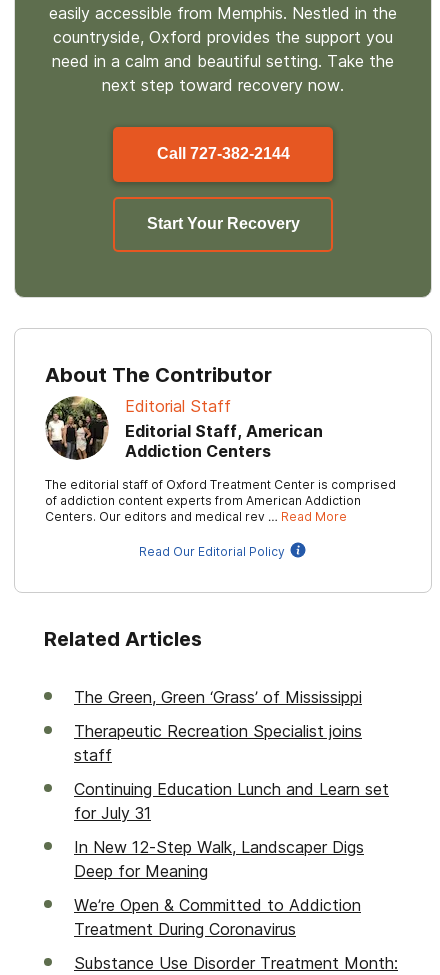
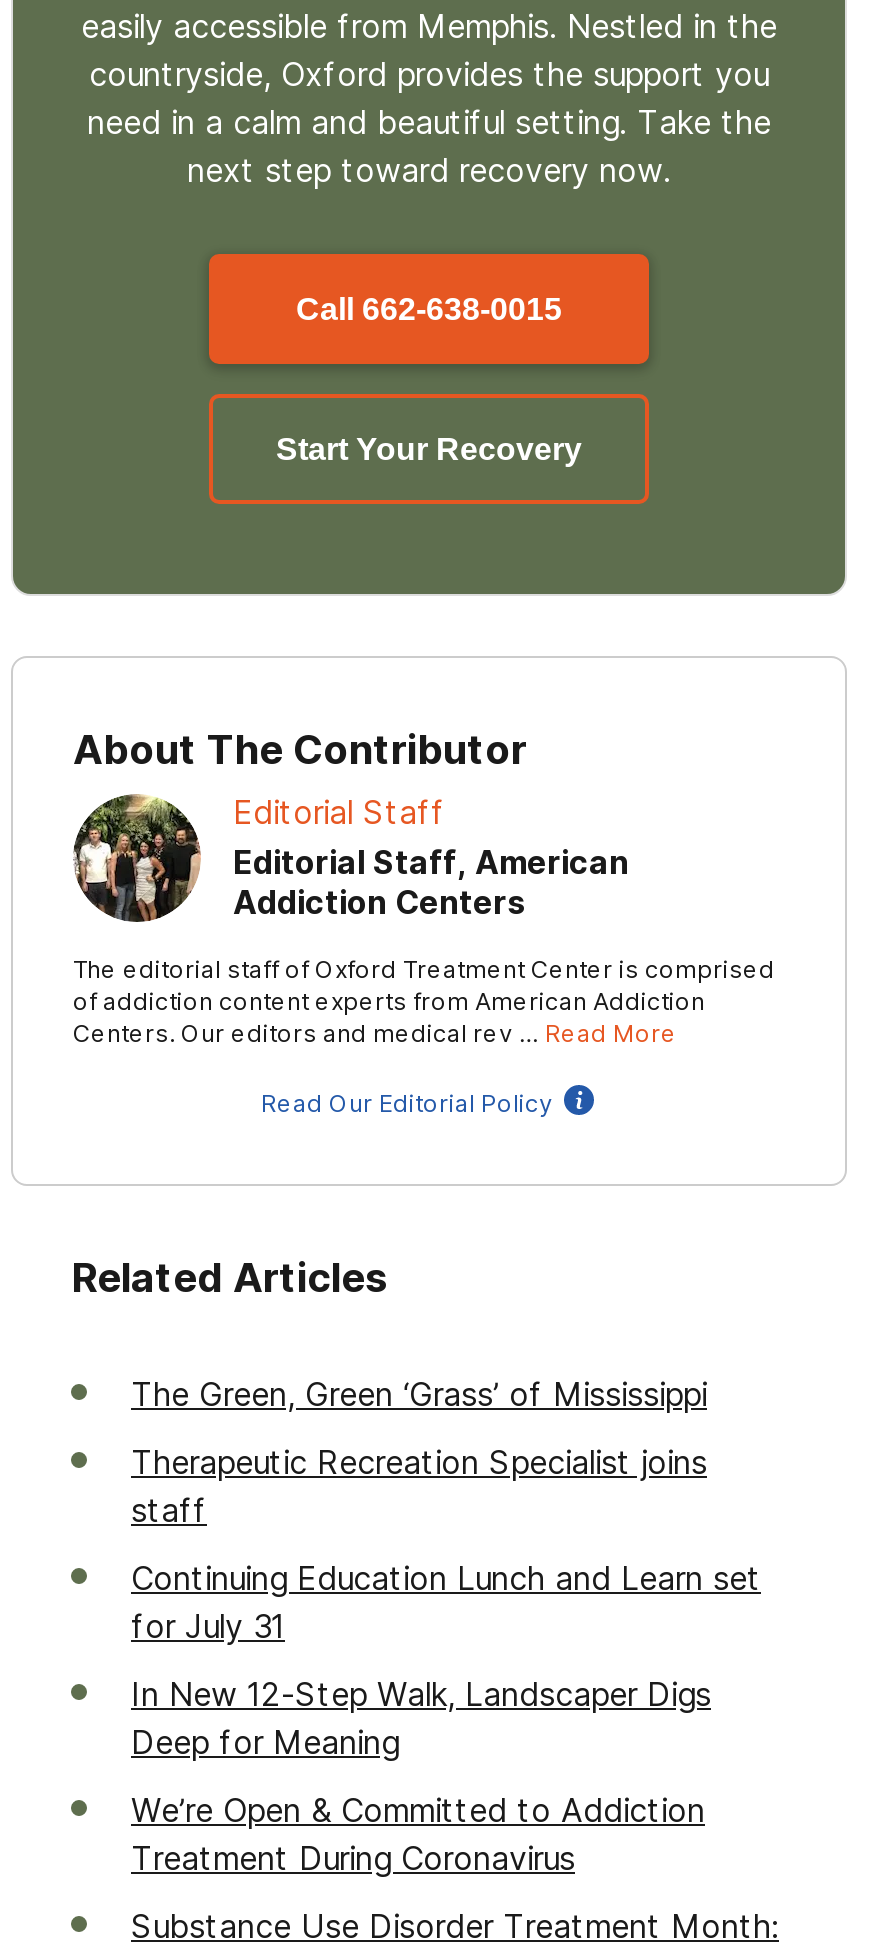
- Call 727-382-2144
+ Call 662-638-0015
